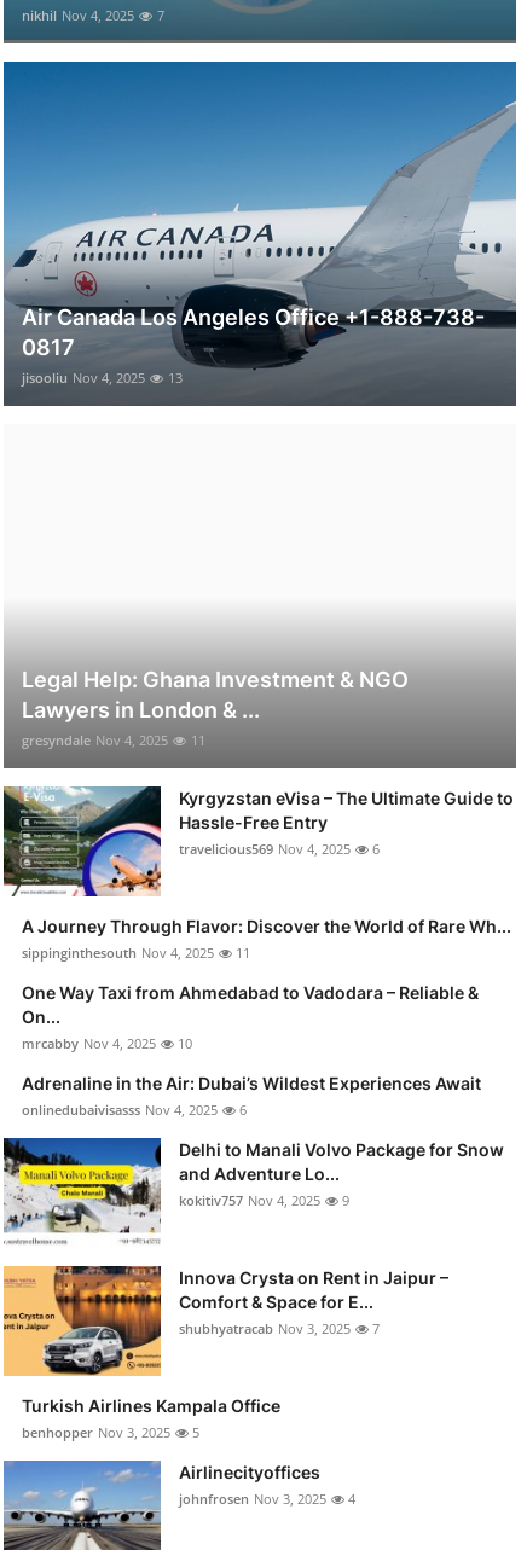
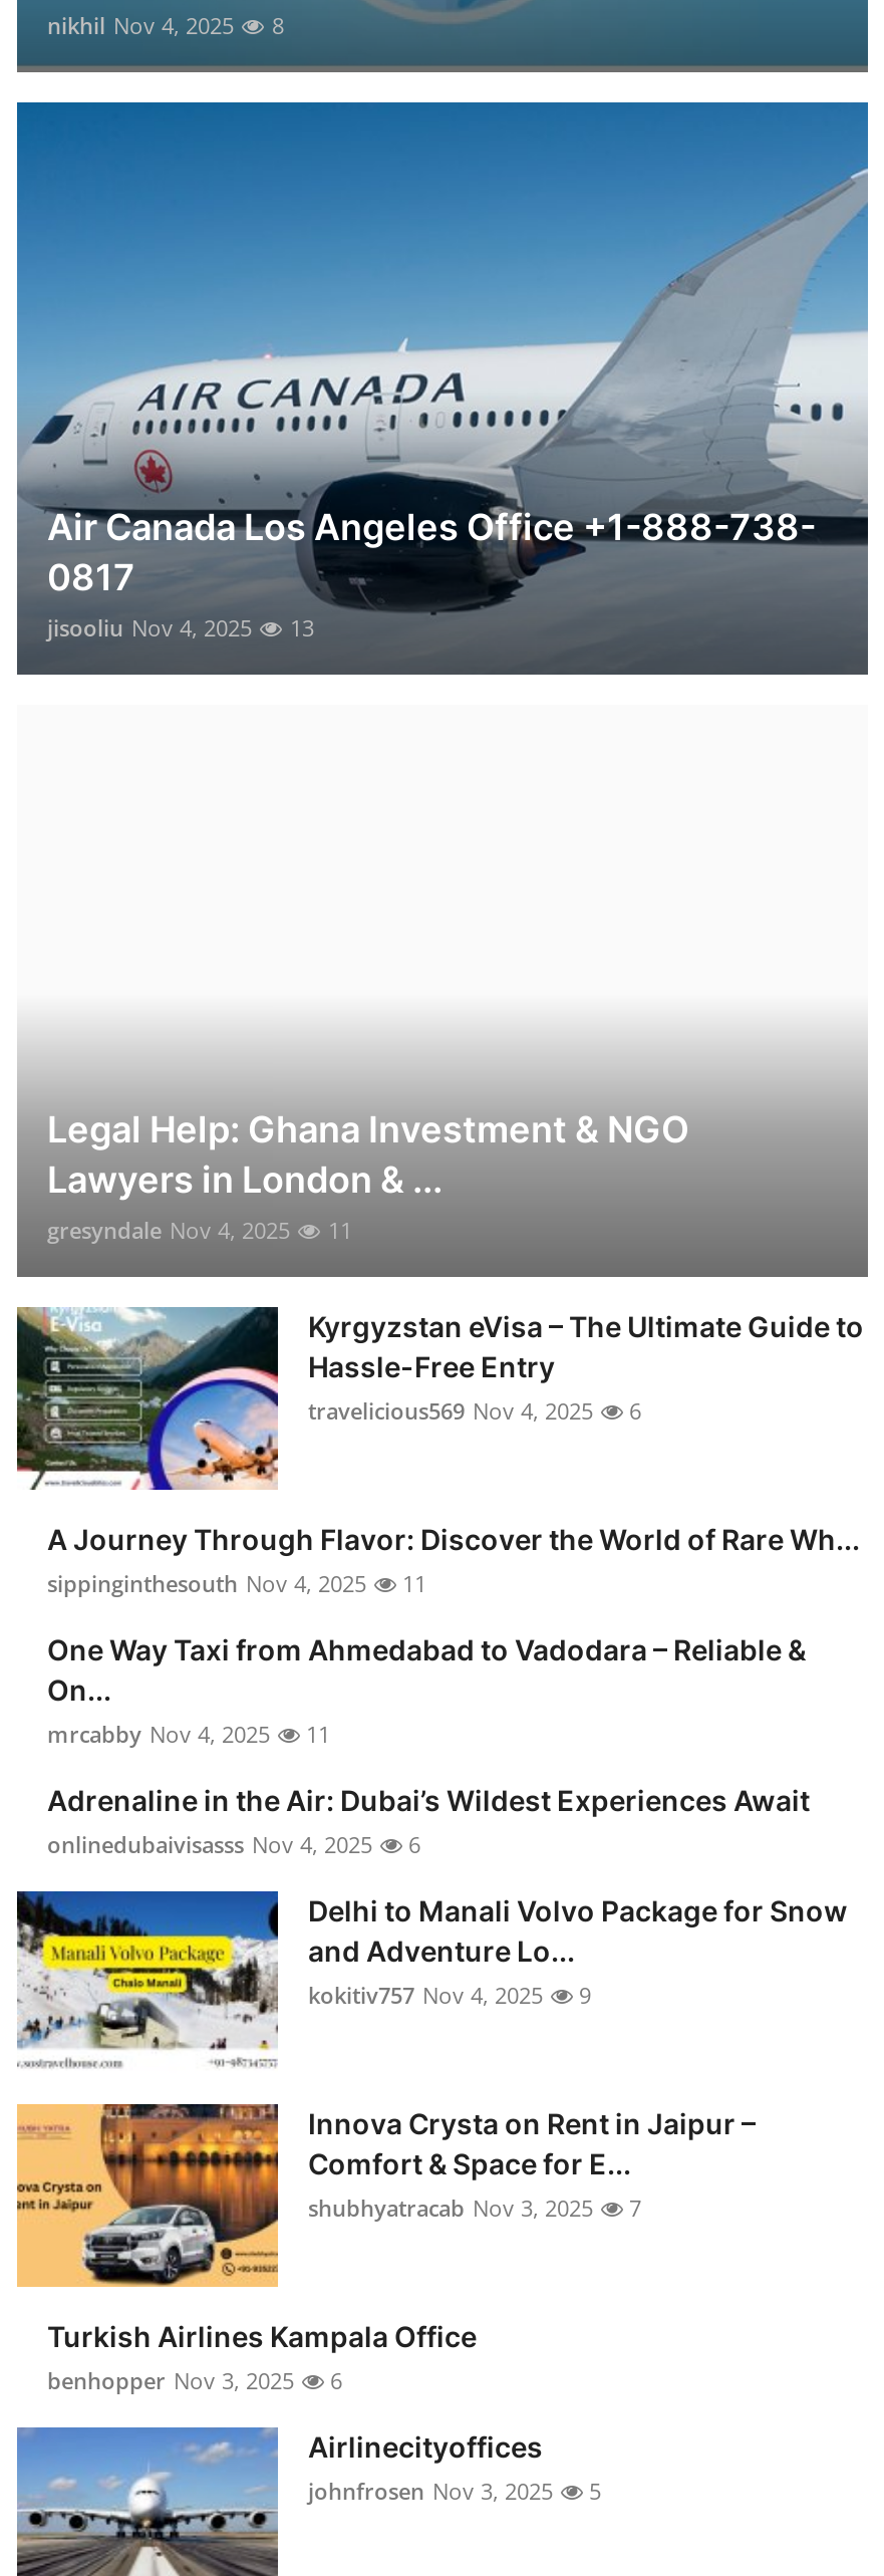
- nikhil Nov 4, 2025 7
+ nikhil Nov 4, 2025 8

- mrcabby Nov 4, 2025 10
+ mrcabby Nov 4, 2025 11

- benhopper Nov 3, 2025 5
+ benhopper Nov 3, 2025 6

- johnfrosen Nov 3, 2025 4
+ johnfrosen Nov 3, 2025 5
